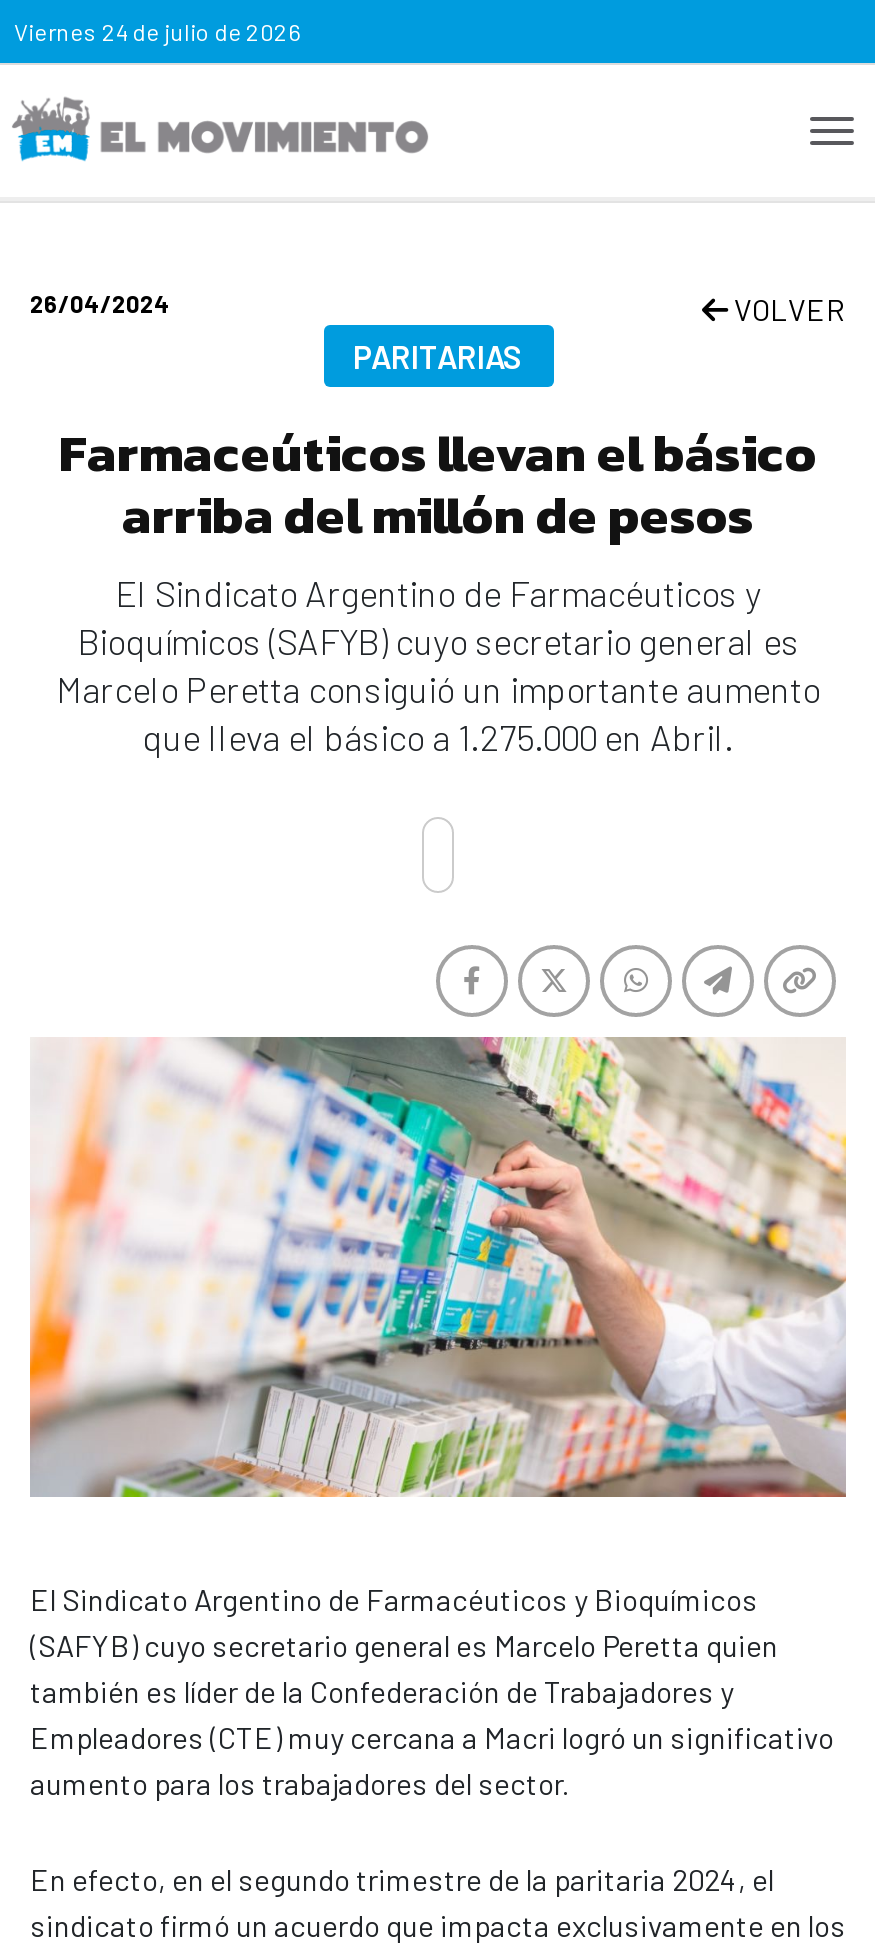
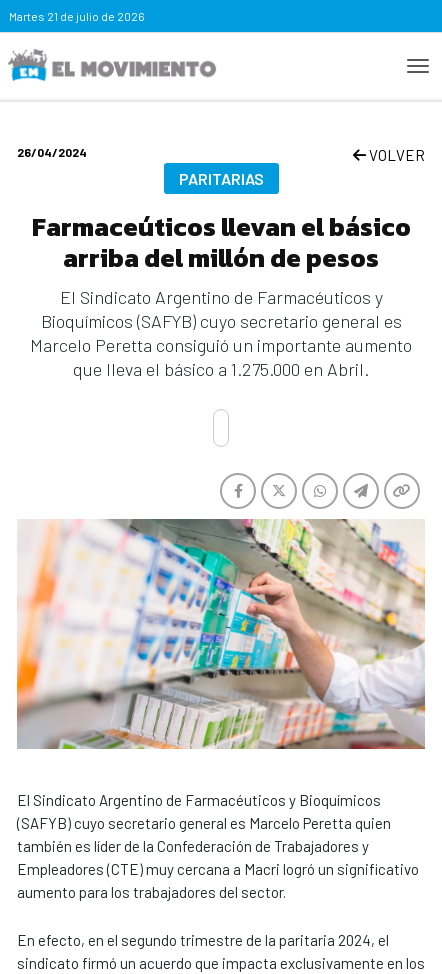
- Viernes 24 de julio de 2026
+ Martes 21 de julio de 2026
